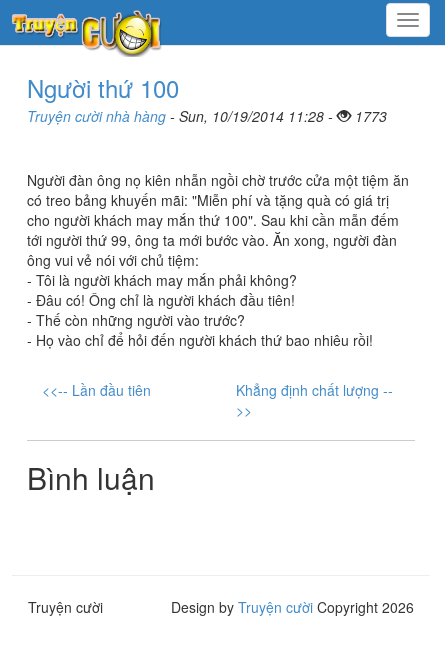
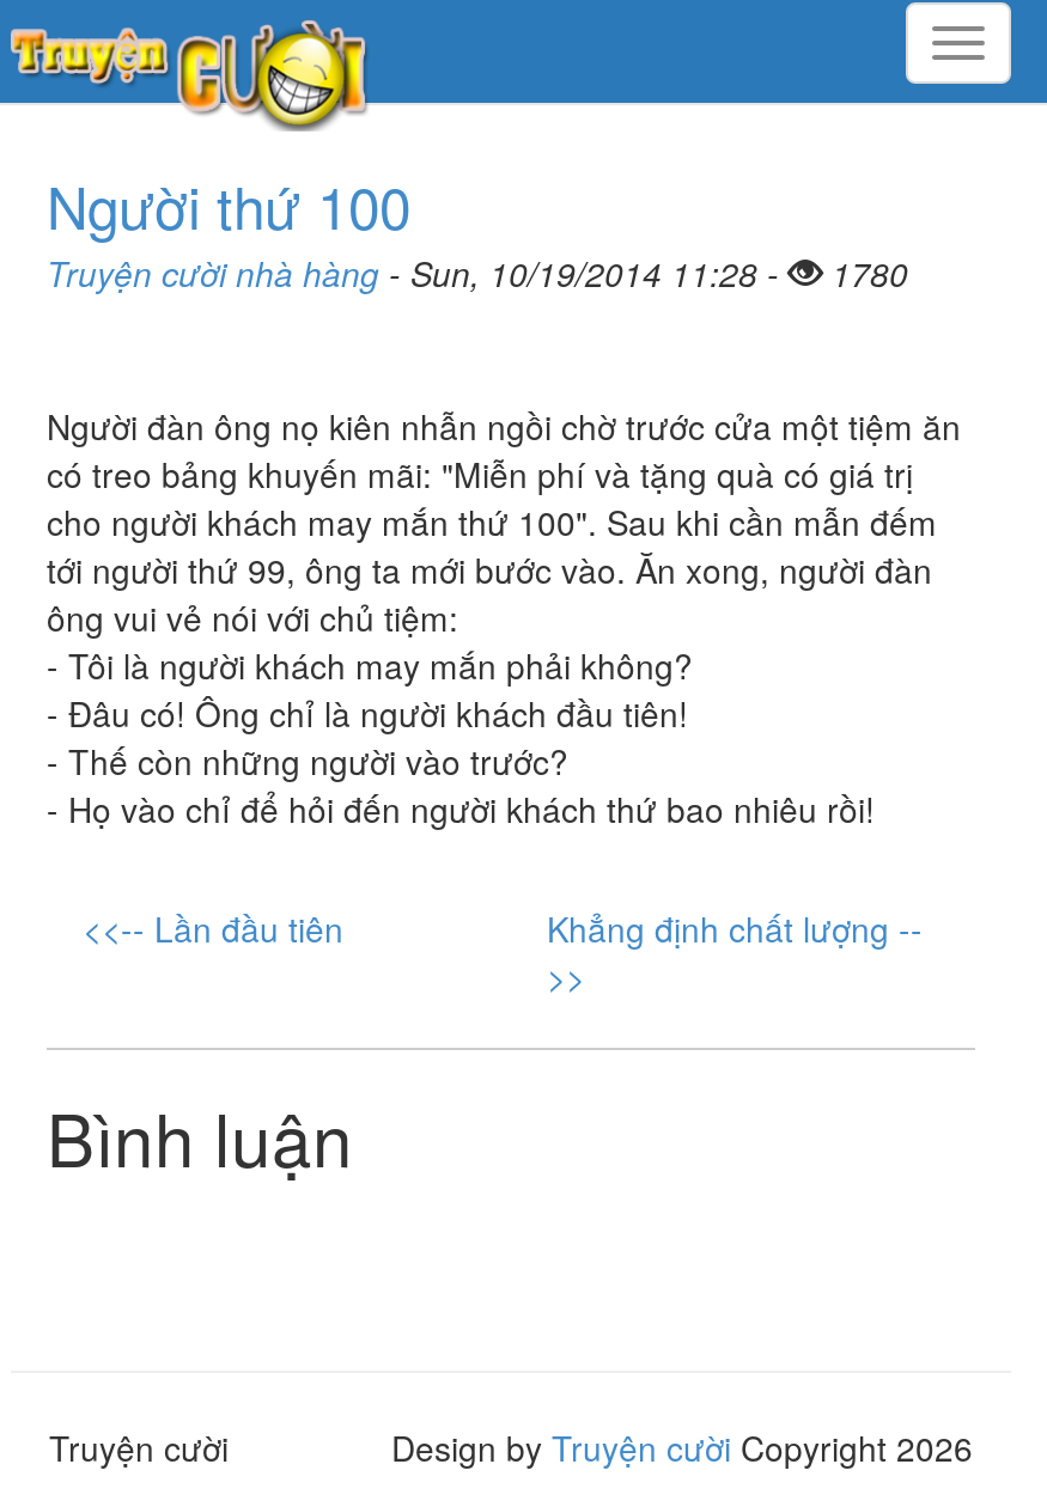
- Truyện cười nhà hàng - Sun, 10/19/2014 11:28 - 1773
+ Truyện cười nhà hàng - Sun, 10/19/2014 11:28 - 1780
